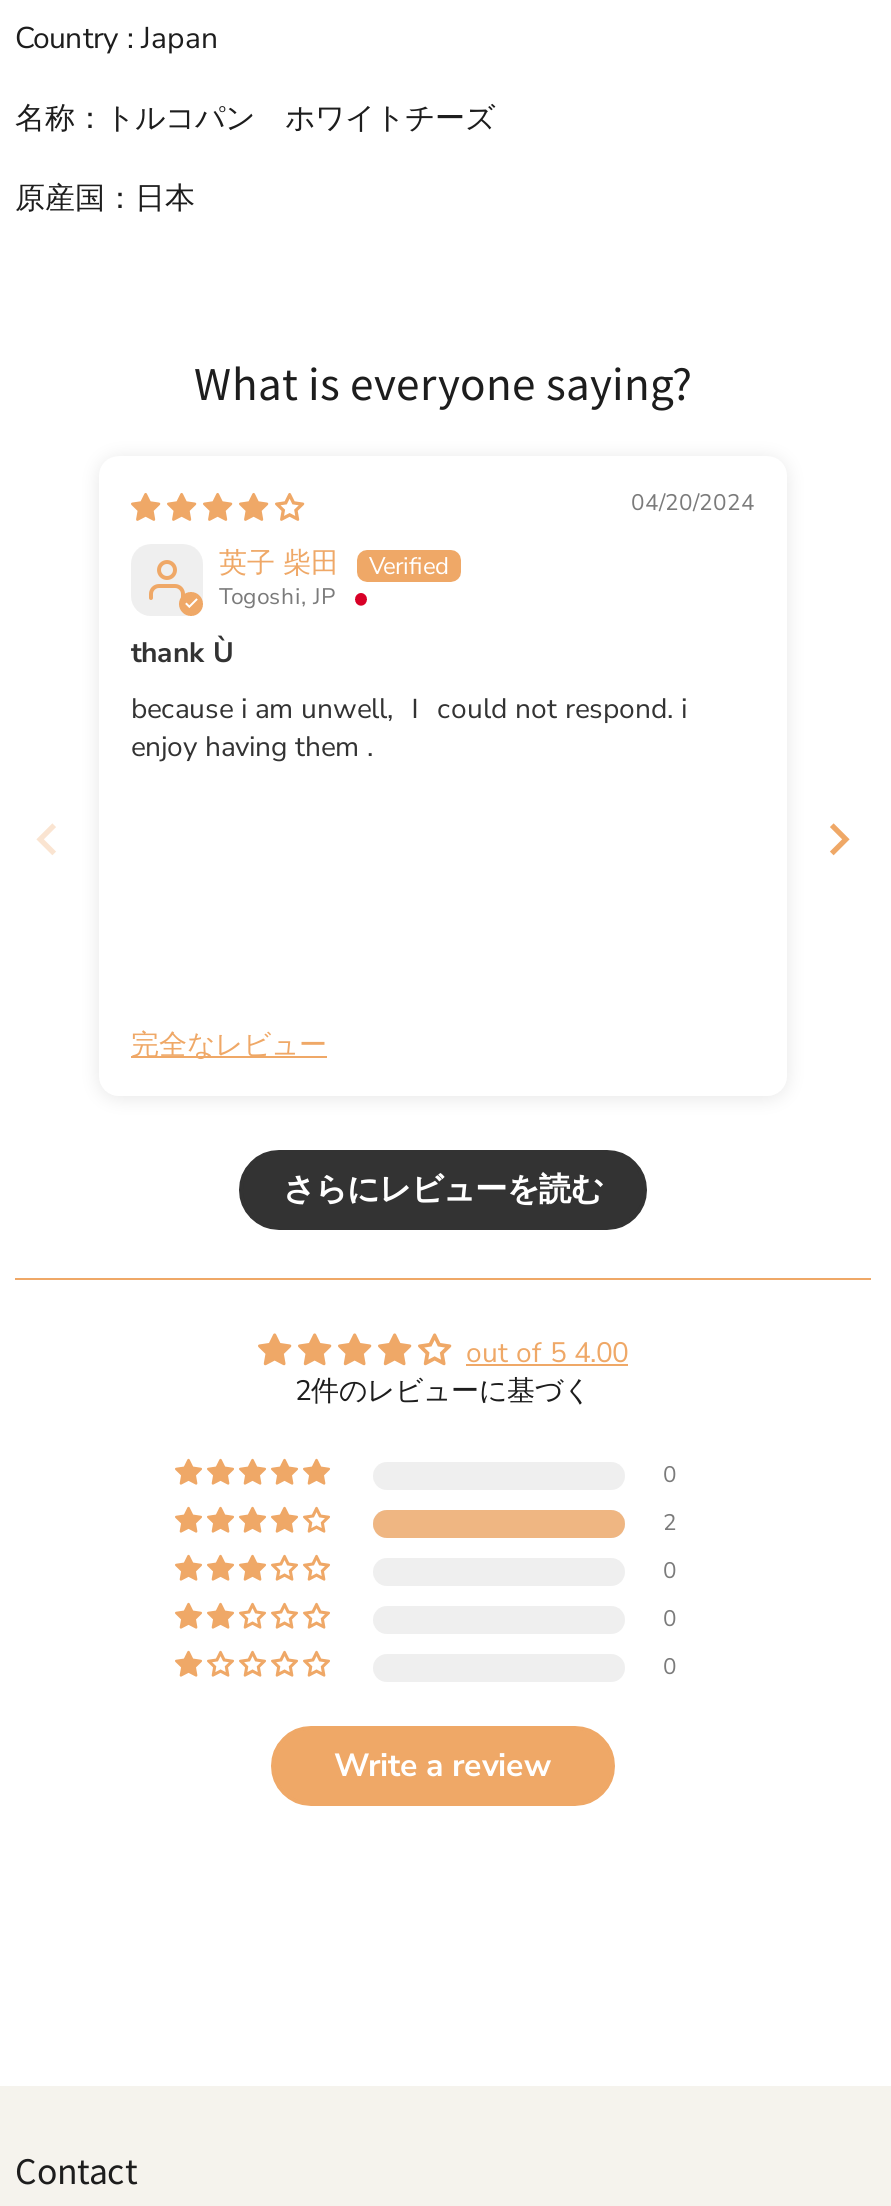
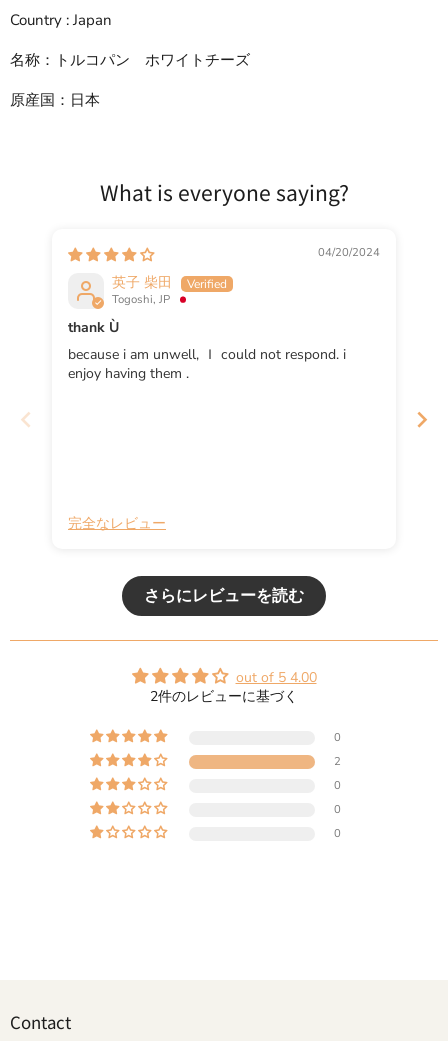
- Write a review
